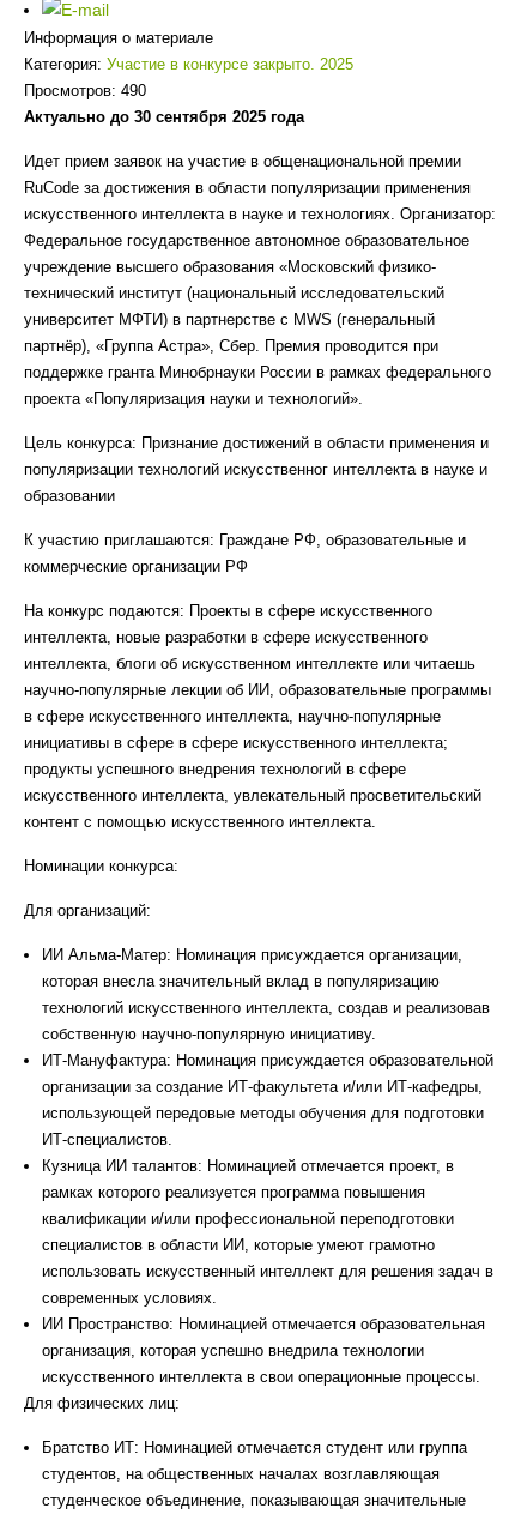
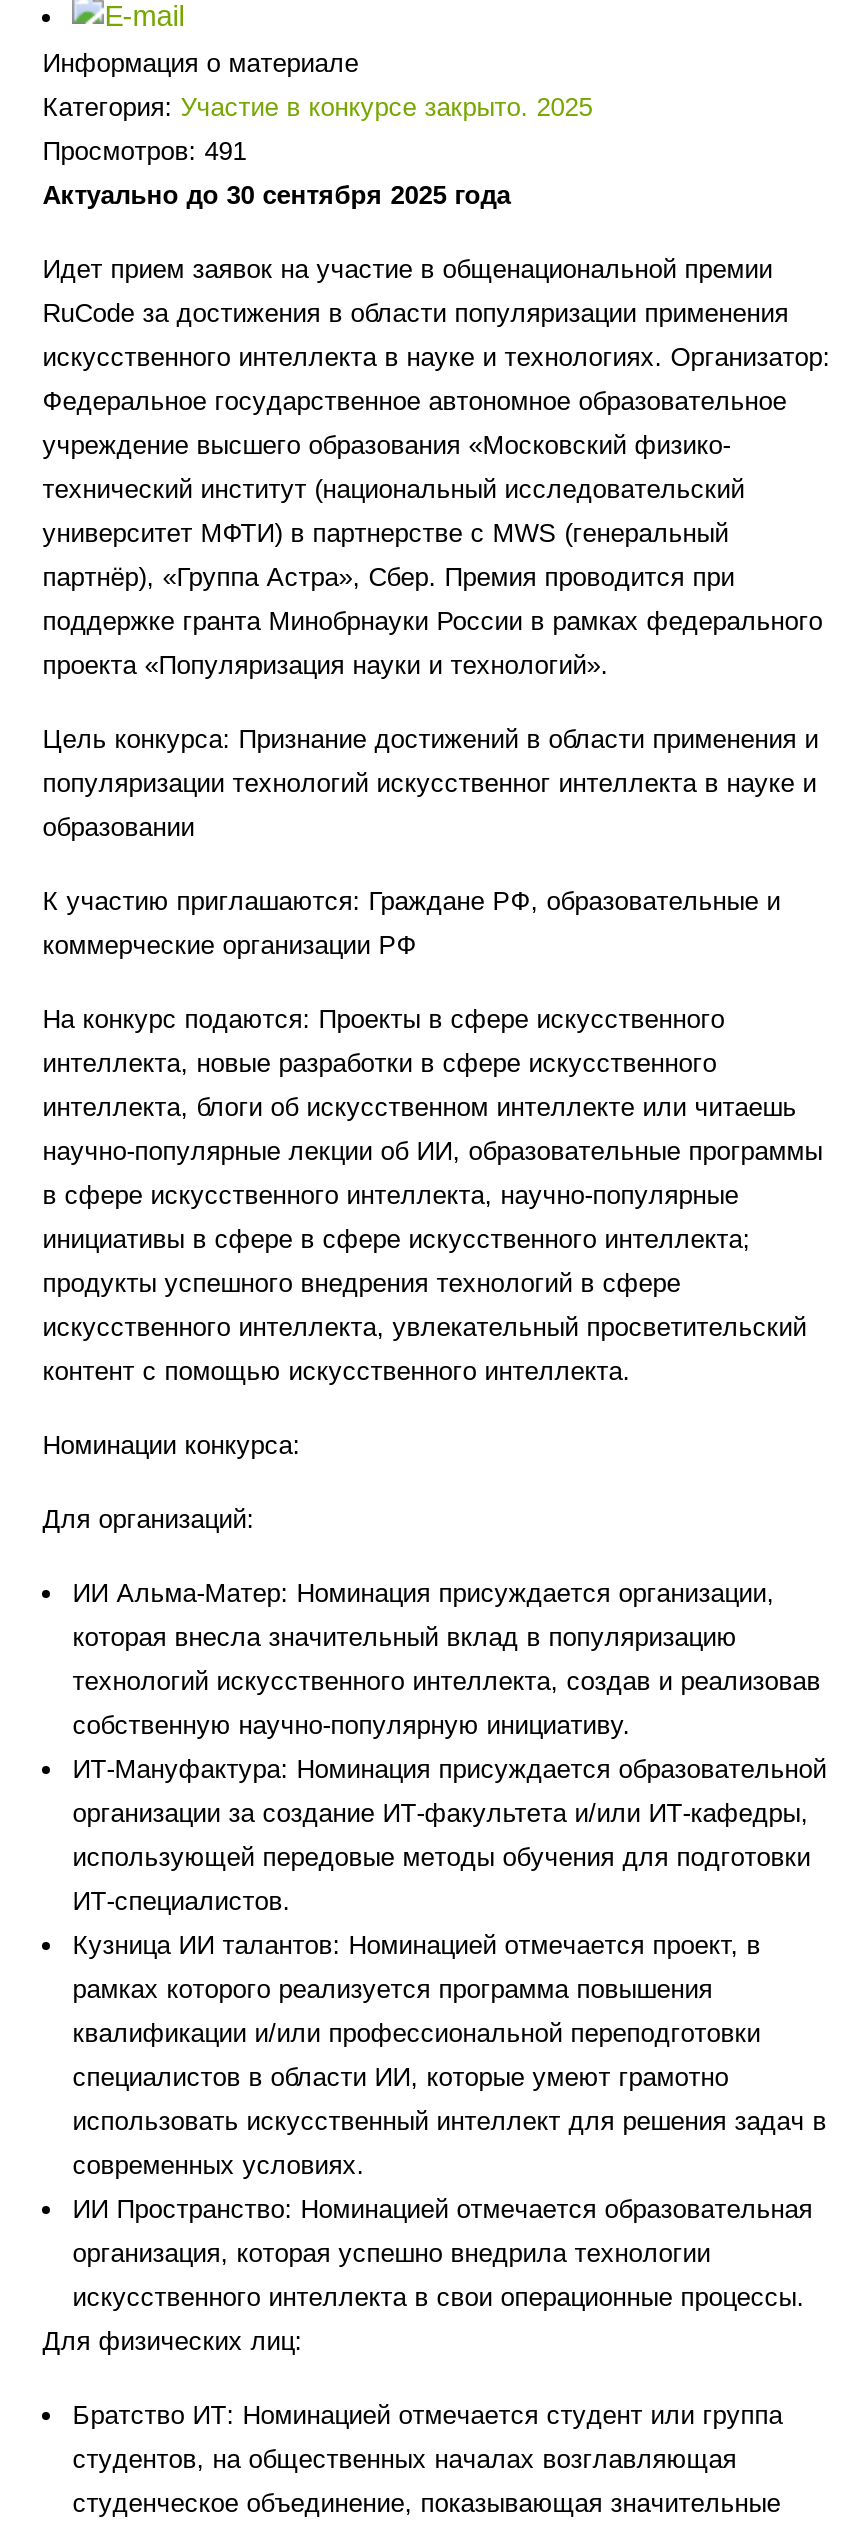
- Просмотров: 490
+ Просмотров: 491
